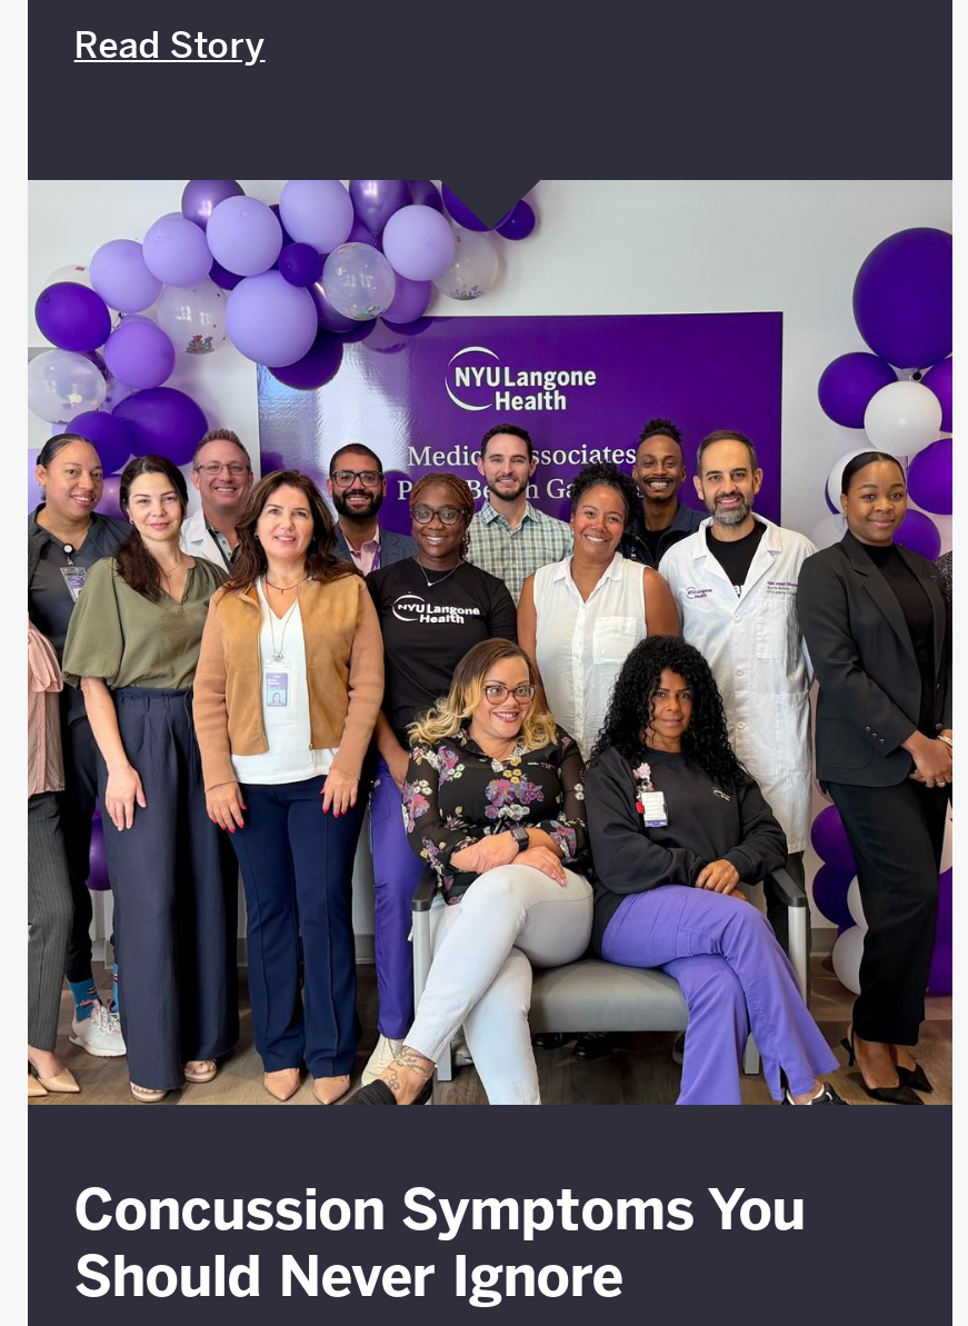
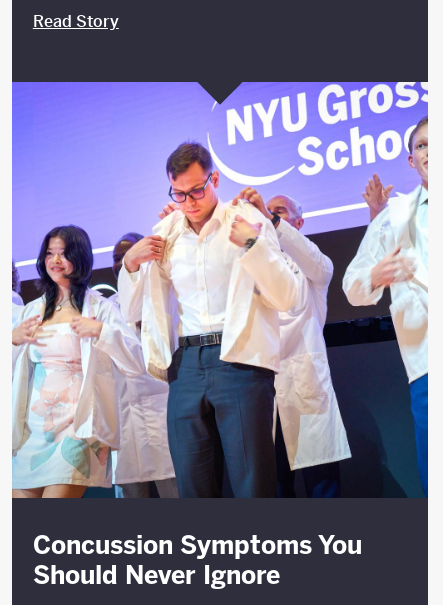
- [image]
+ [image]
